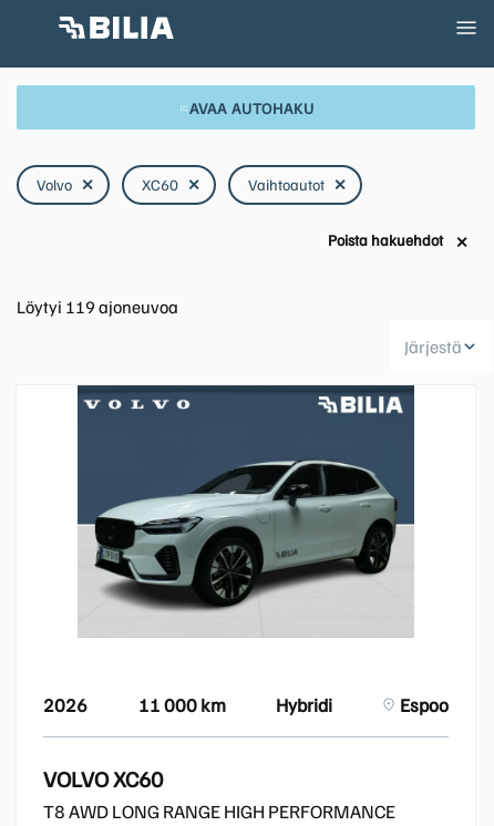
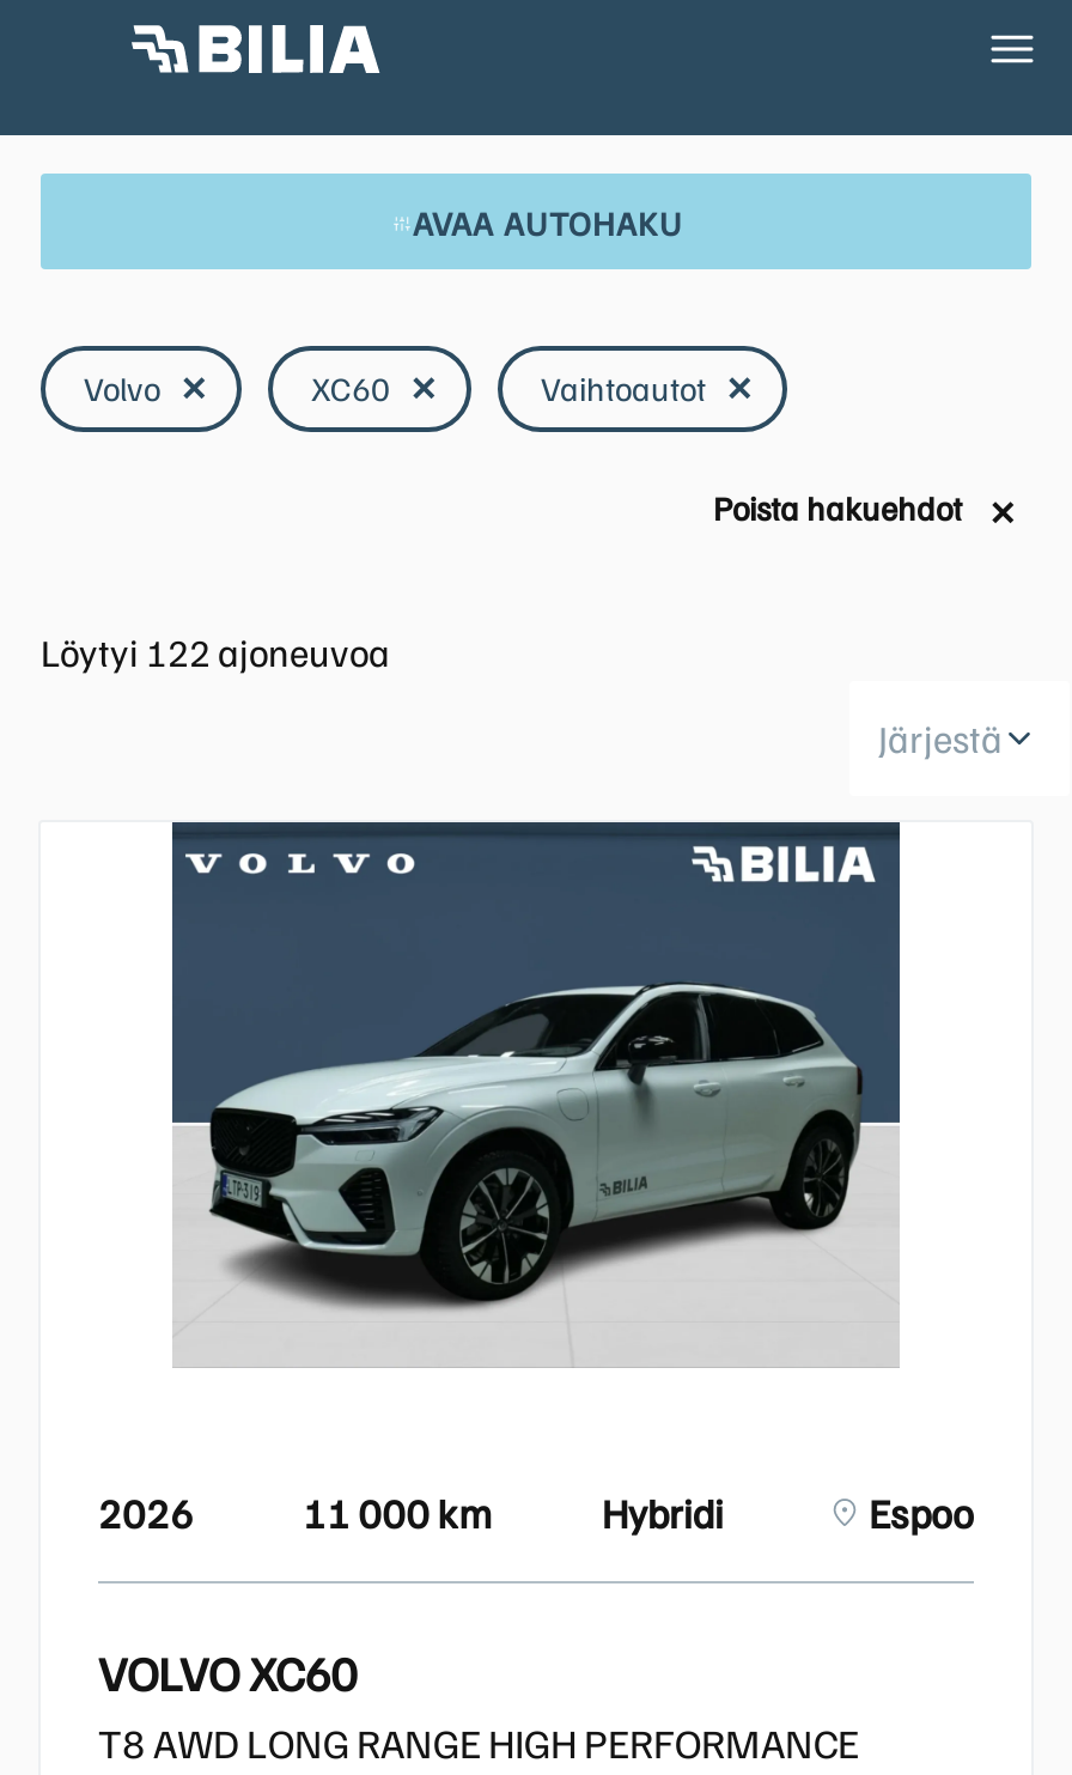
- Löytyi 119 ajoneuvoa
+ Löytyi 122 ajoneuvoa
